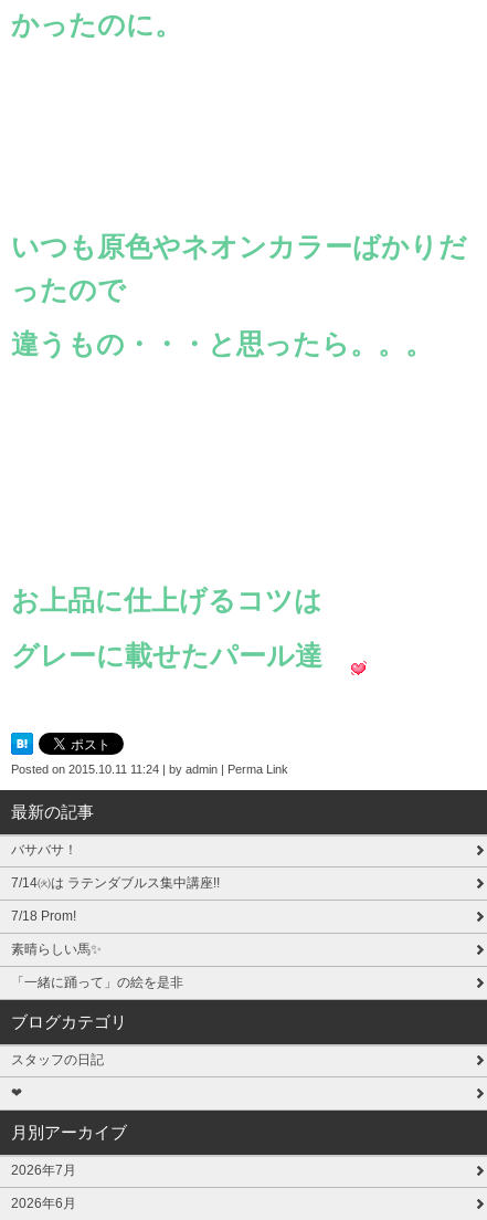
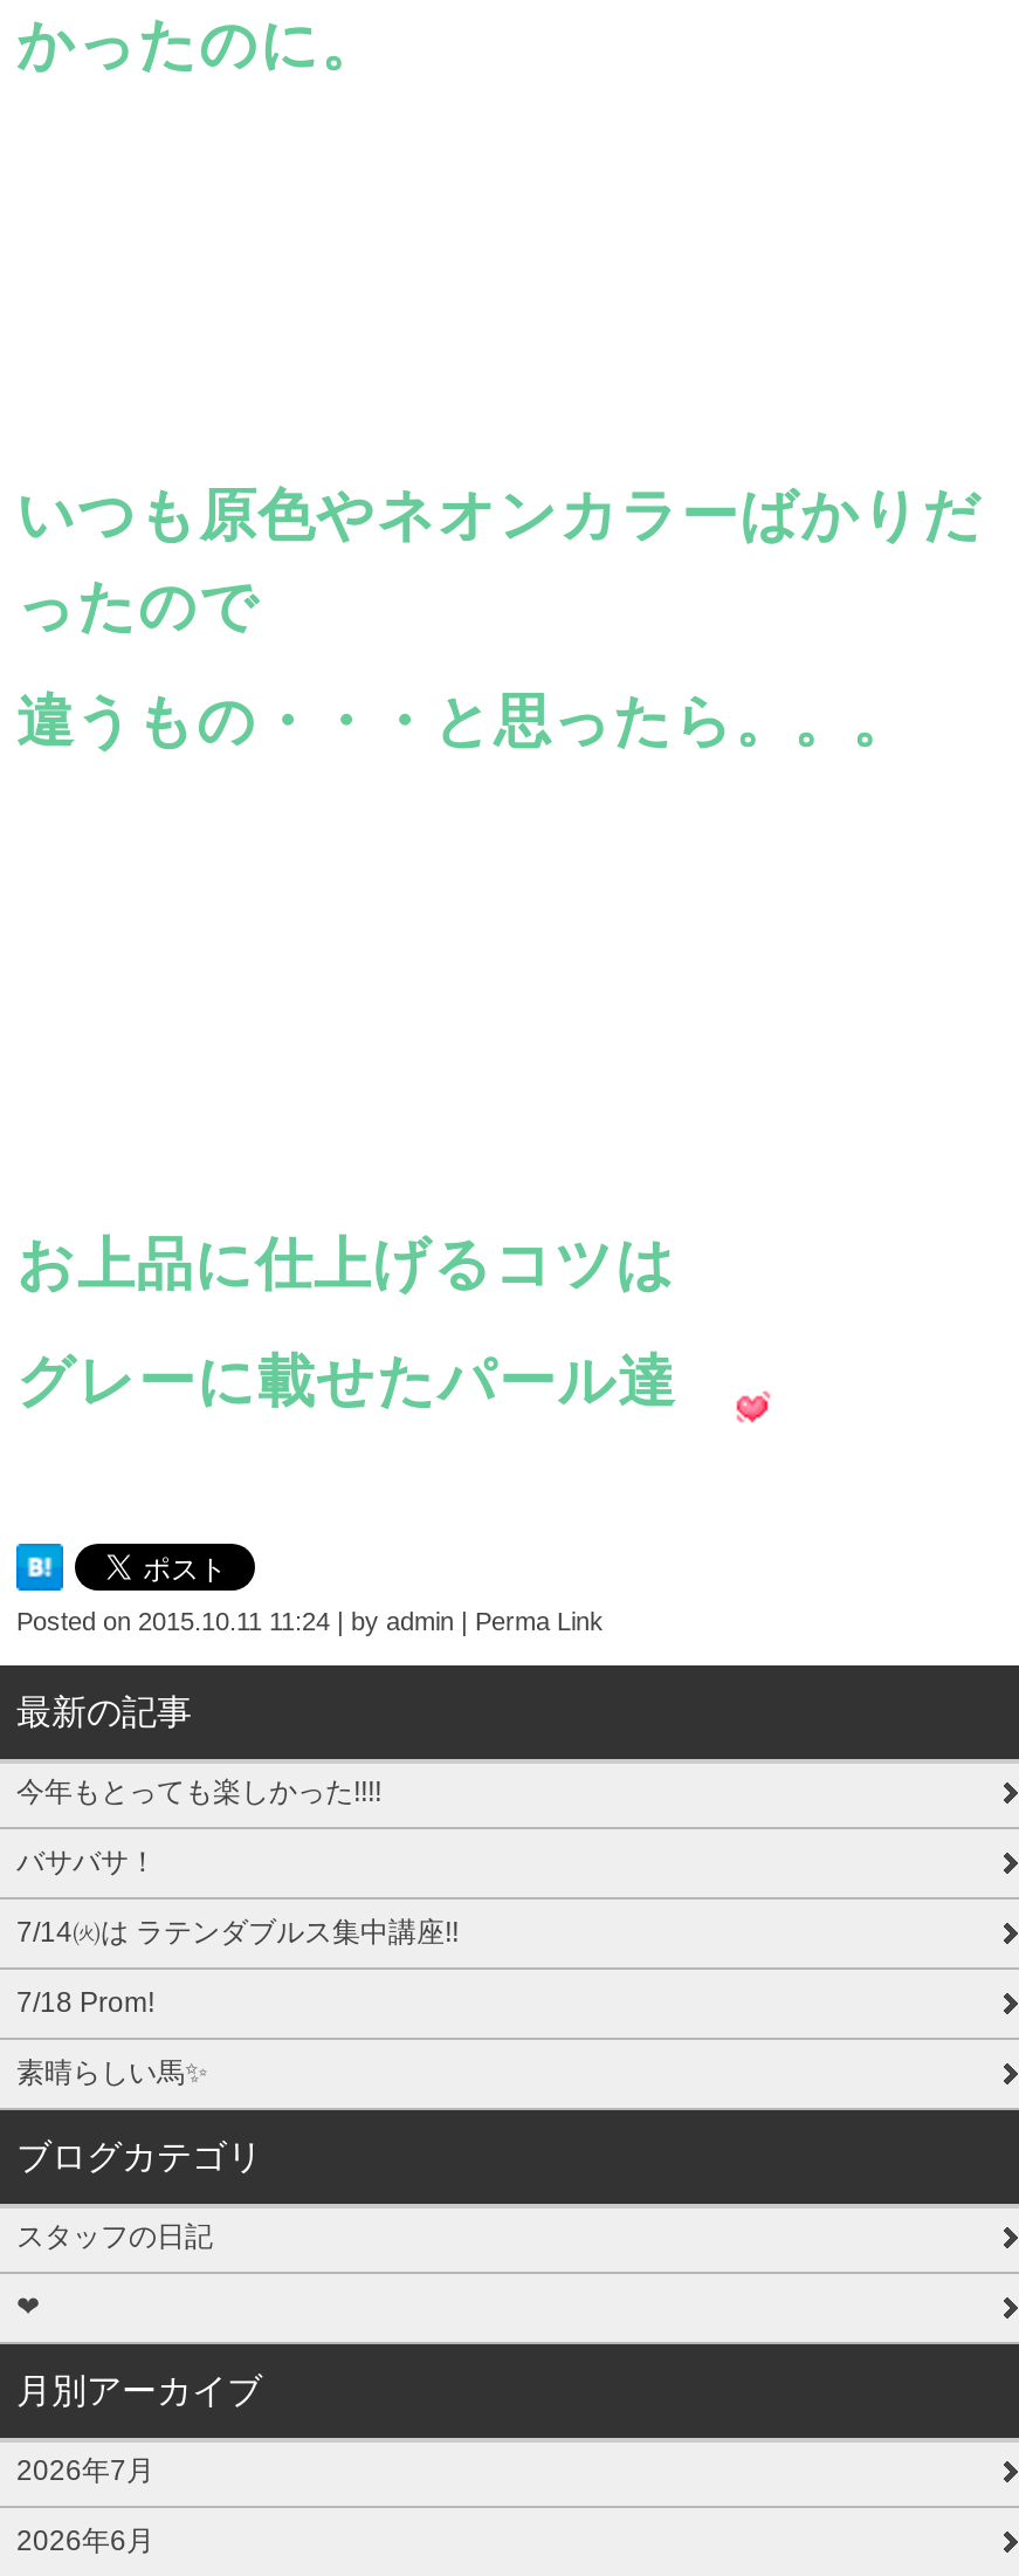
+ 今年もとっても楽しかった!!!!

moved down: バサバサ！ | 7/14㈫は ラテンダブルス集中講座!! | 7/18 Prom!

- 「一緒に踊って」の絵を是非
